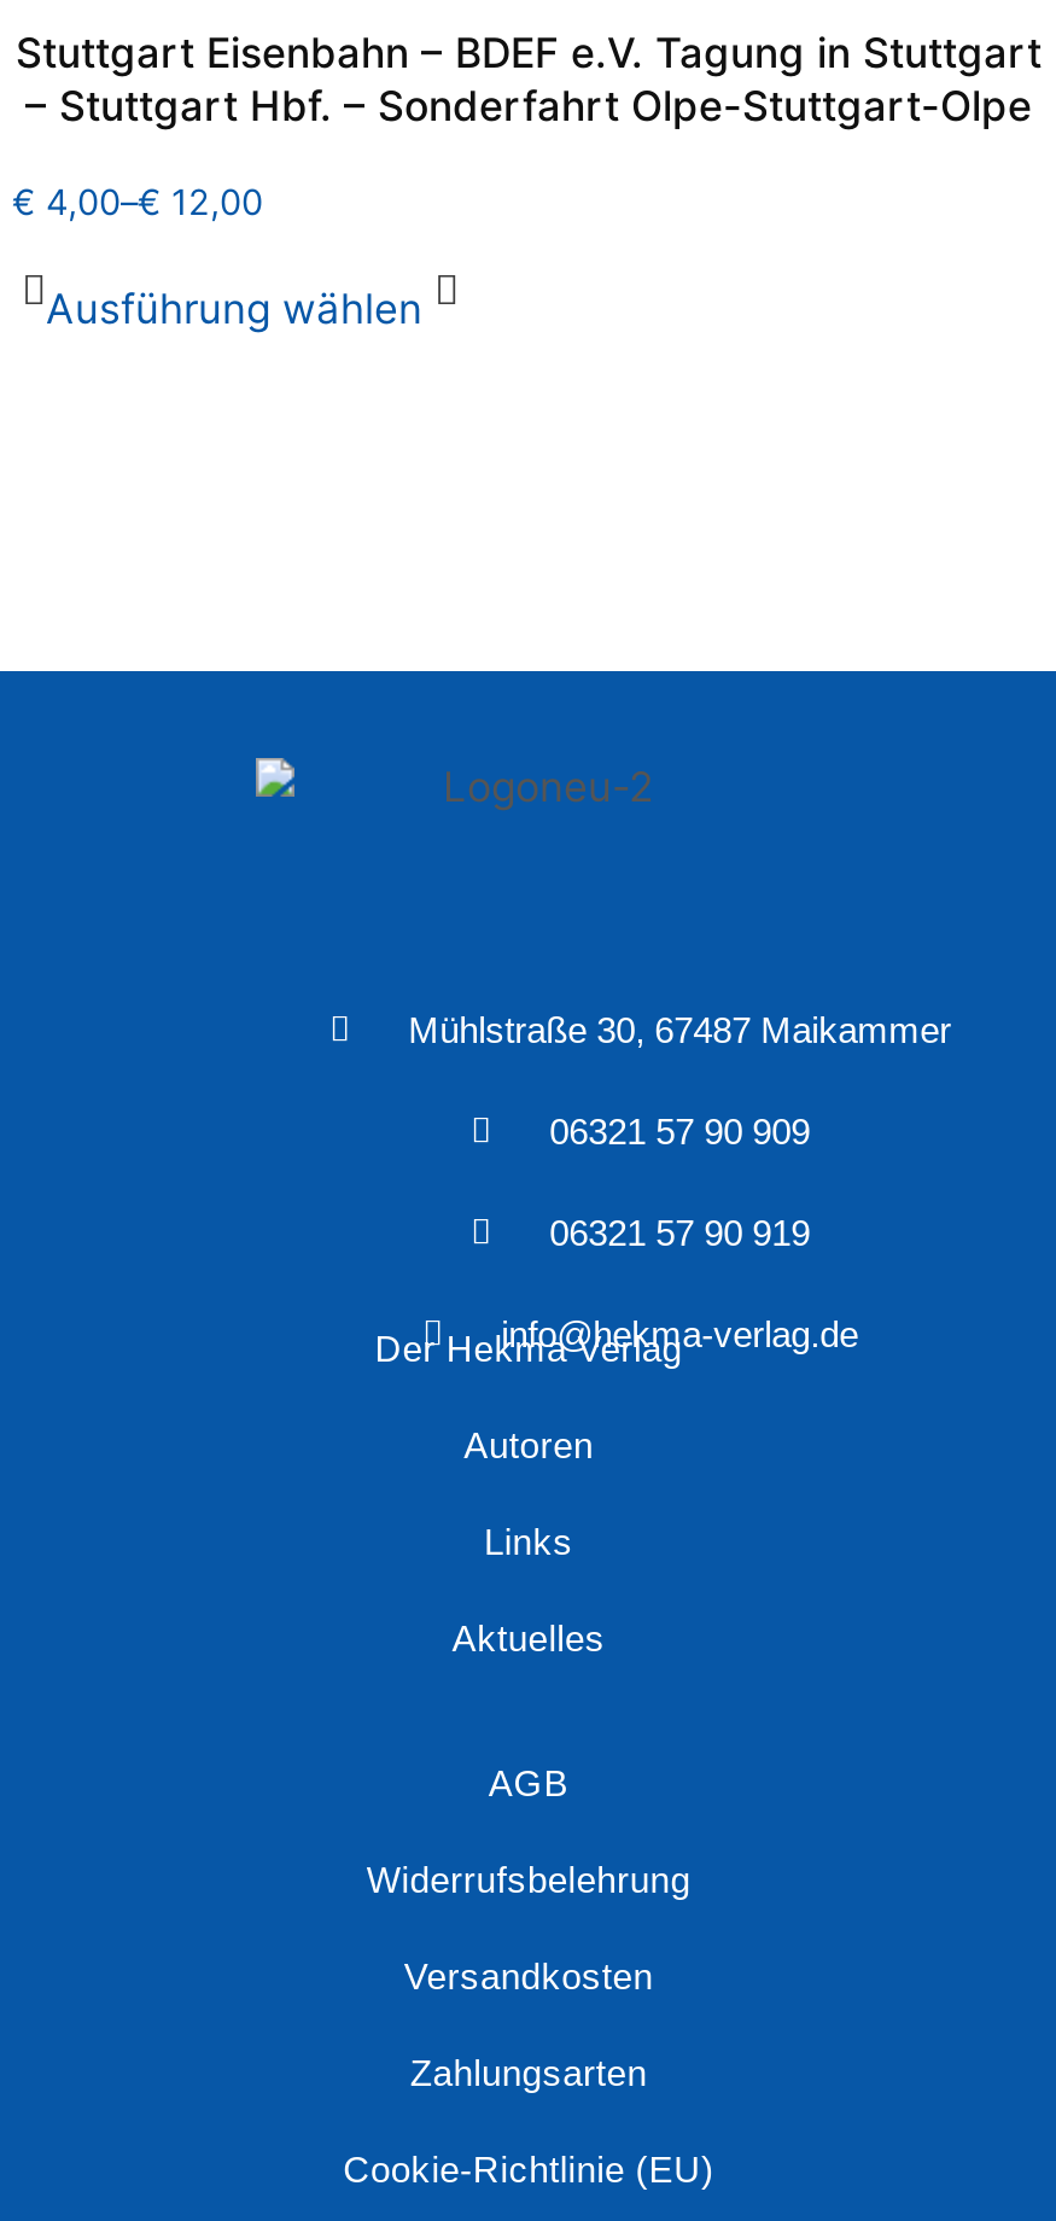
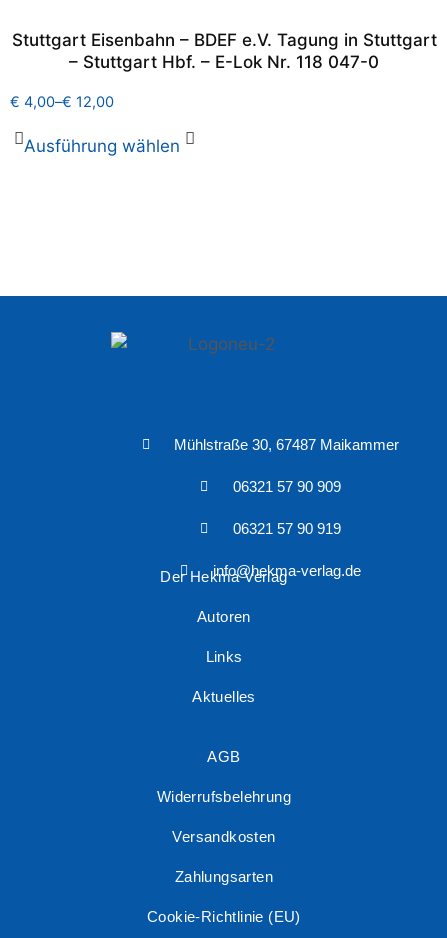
- – Stuttgart Hbf. – Sonderfahrt Olpe-Stuttgart-Olpe
+ – Stuttgart Hbf. – E-Lok Nr. 118 047-0
